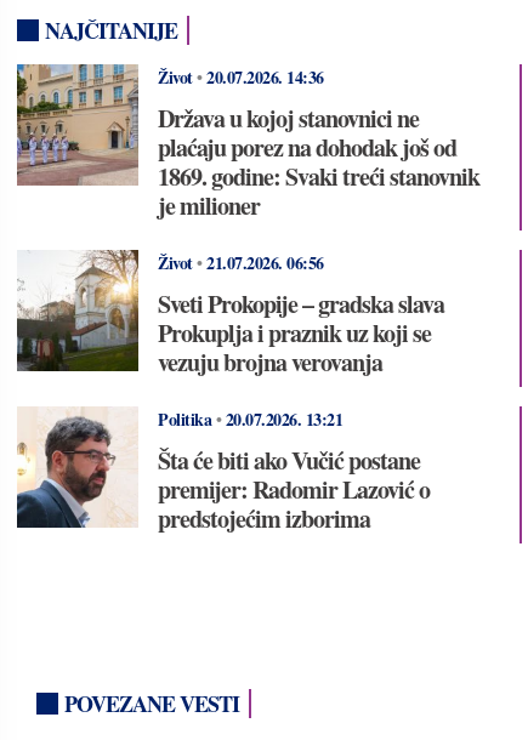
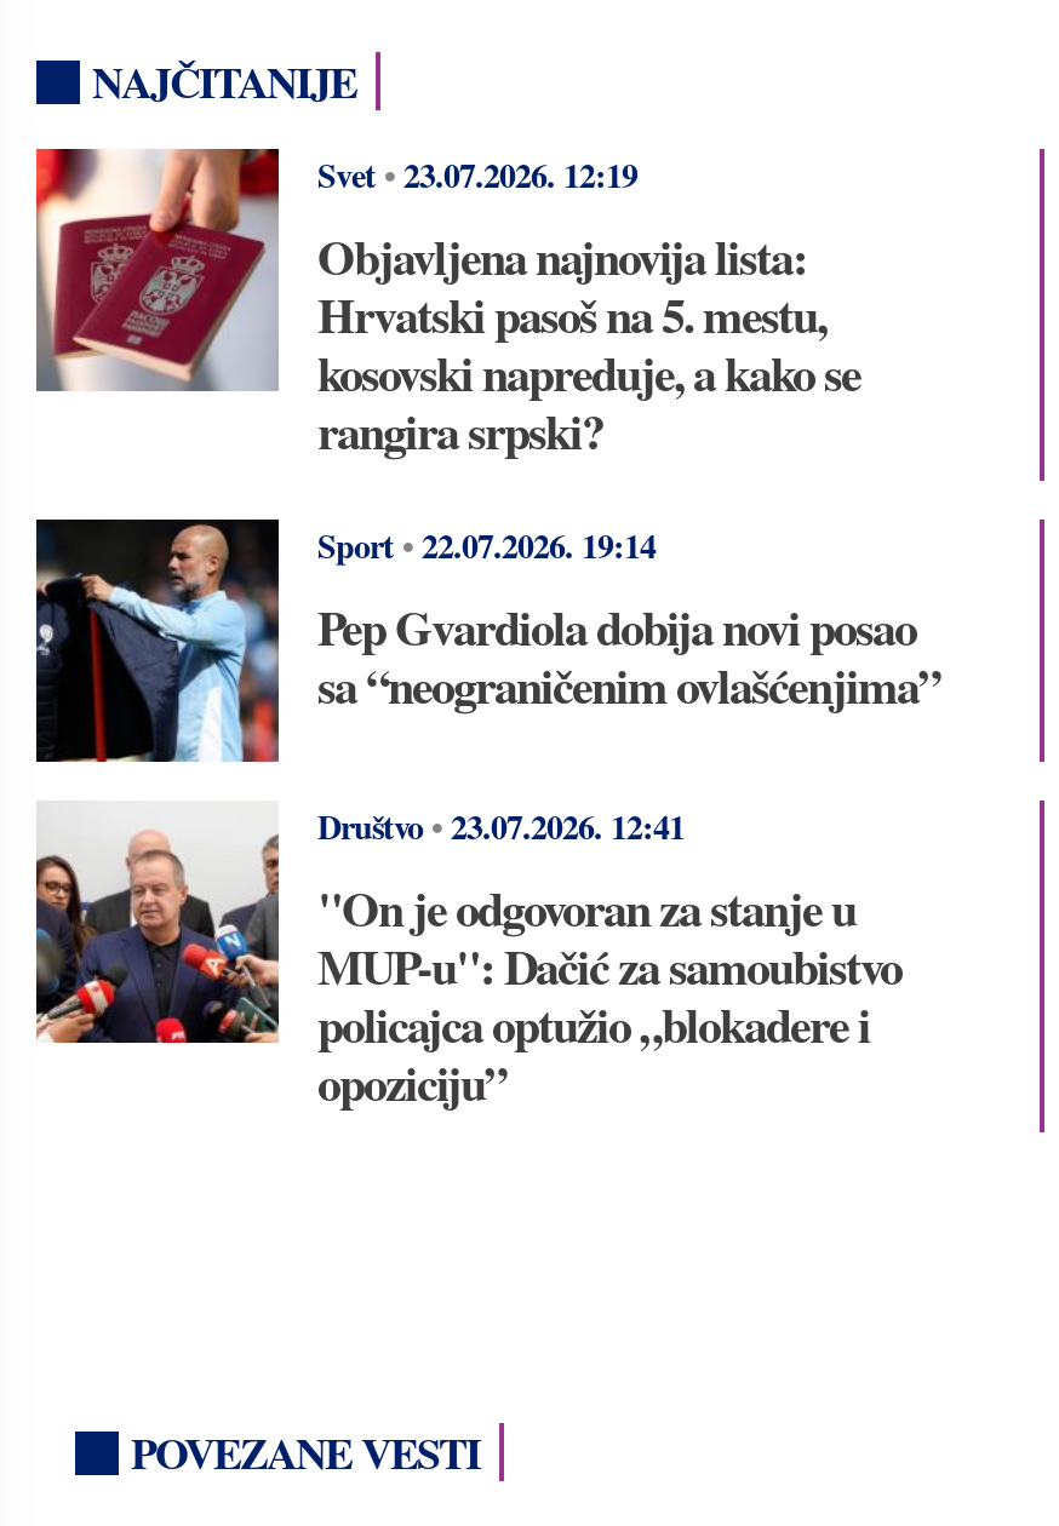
- [image]
- Život •20.07.2026. 14:36
- Država u kojoj stanovnici ne
- plaćaju porez na dohodak još od
- 1869. godine: Svaki treći stanovnik
- je milioner
+ [image]
+ Svet •23.07.2026. 12:19
+ Objavljena najnovija lista:
+ Hrvatski pasoš na 5. mestu,
+ kosovski napreduje, a kako se
+ rangira srpski?

- [image]
- Život • 21.07.2026. 06:56
- Sveti Prokopije – gradska slava
- Prokuplja i praznik uz koji se
- vezuju brojna verovanja
+ [image]
+ Sport •22.07.2026. 19:14
+ Pep Gvardiola dobija novi posao
+ sa “neograničenim ovlašćenjima”

- [image]
- Politika • 20.07.2026. 13:21
- Šta će biti ako Vučić postane
- premijer: Radomir Lazović o
- predstojećim izborima
+ [image]
+ Društvo •23.07.2026. 12:41
+ "On je odgovoran za stanje u
+ MUP-u": Dačić za samoubistvo
+ policajca optužio „blokadere i
+ opoziciju”
